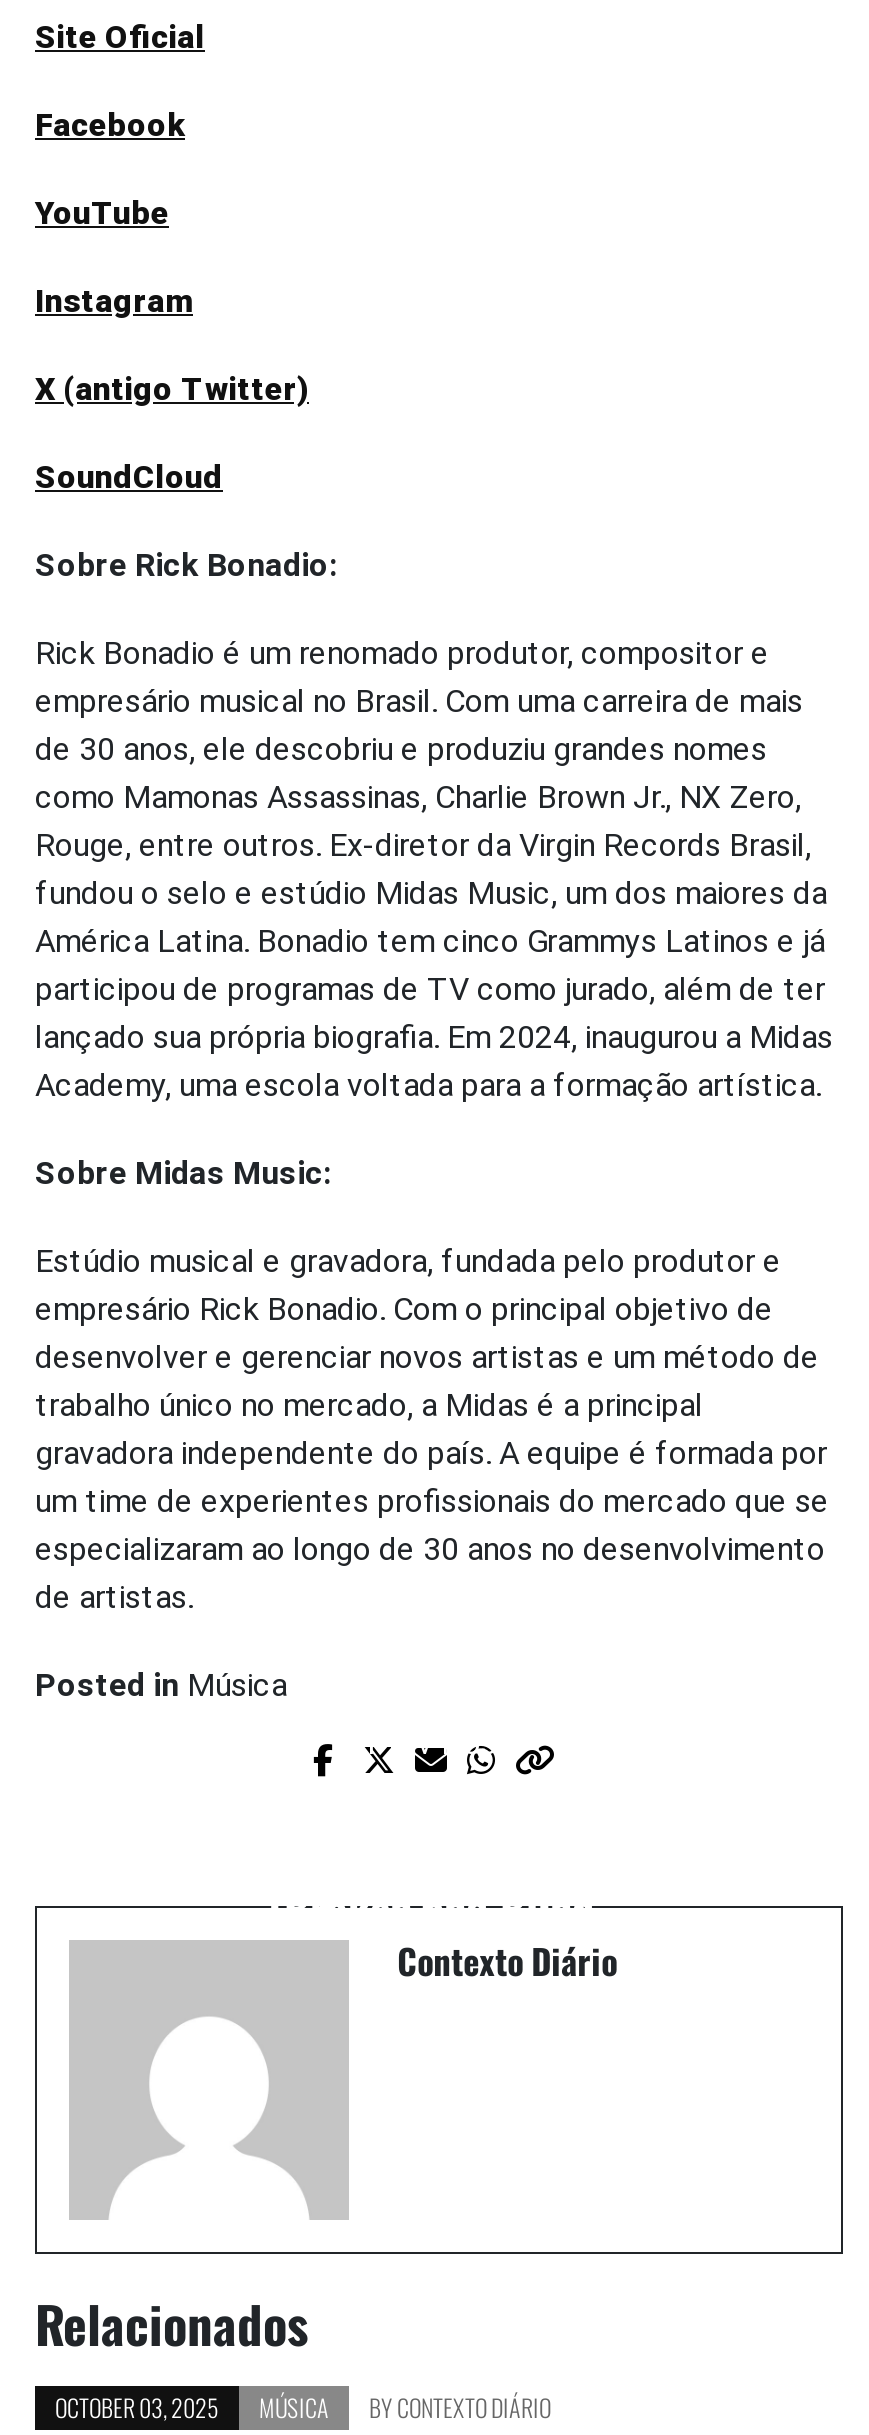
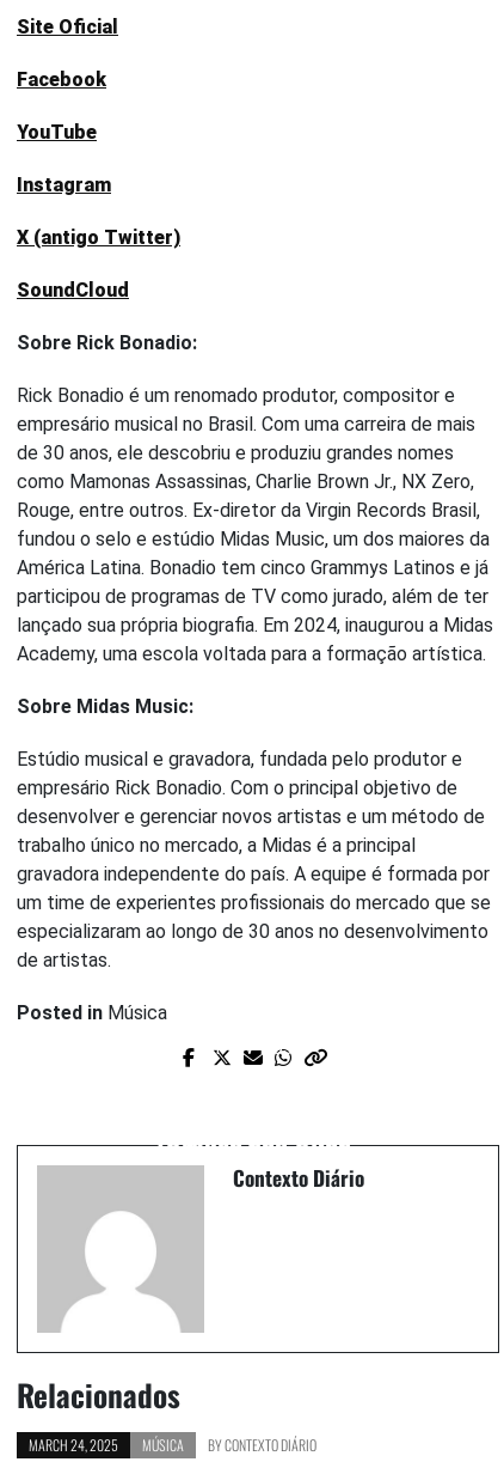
- OCTOBER 03, 2025 MÚSICA BY CONTEXTO DIÁRIO
+ MARCH 24, 2025 MÚSICA BY CONTEXTO DIÁRIO
